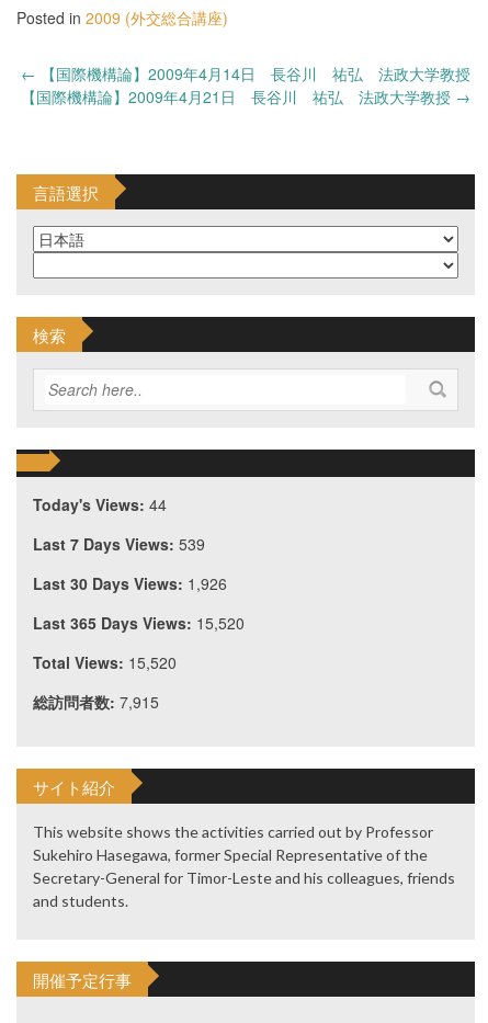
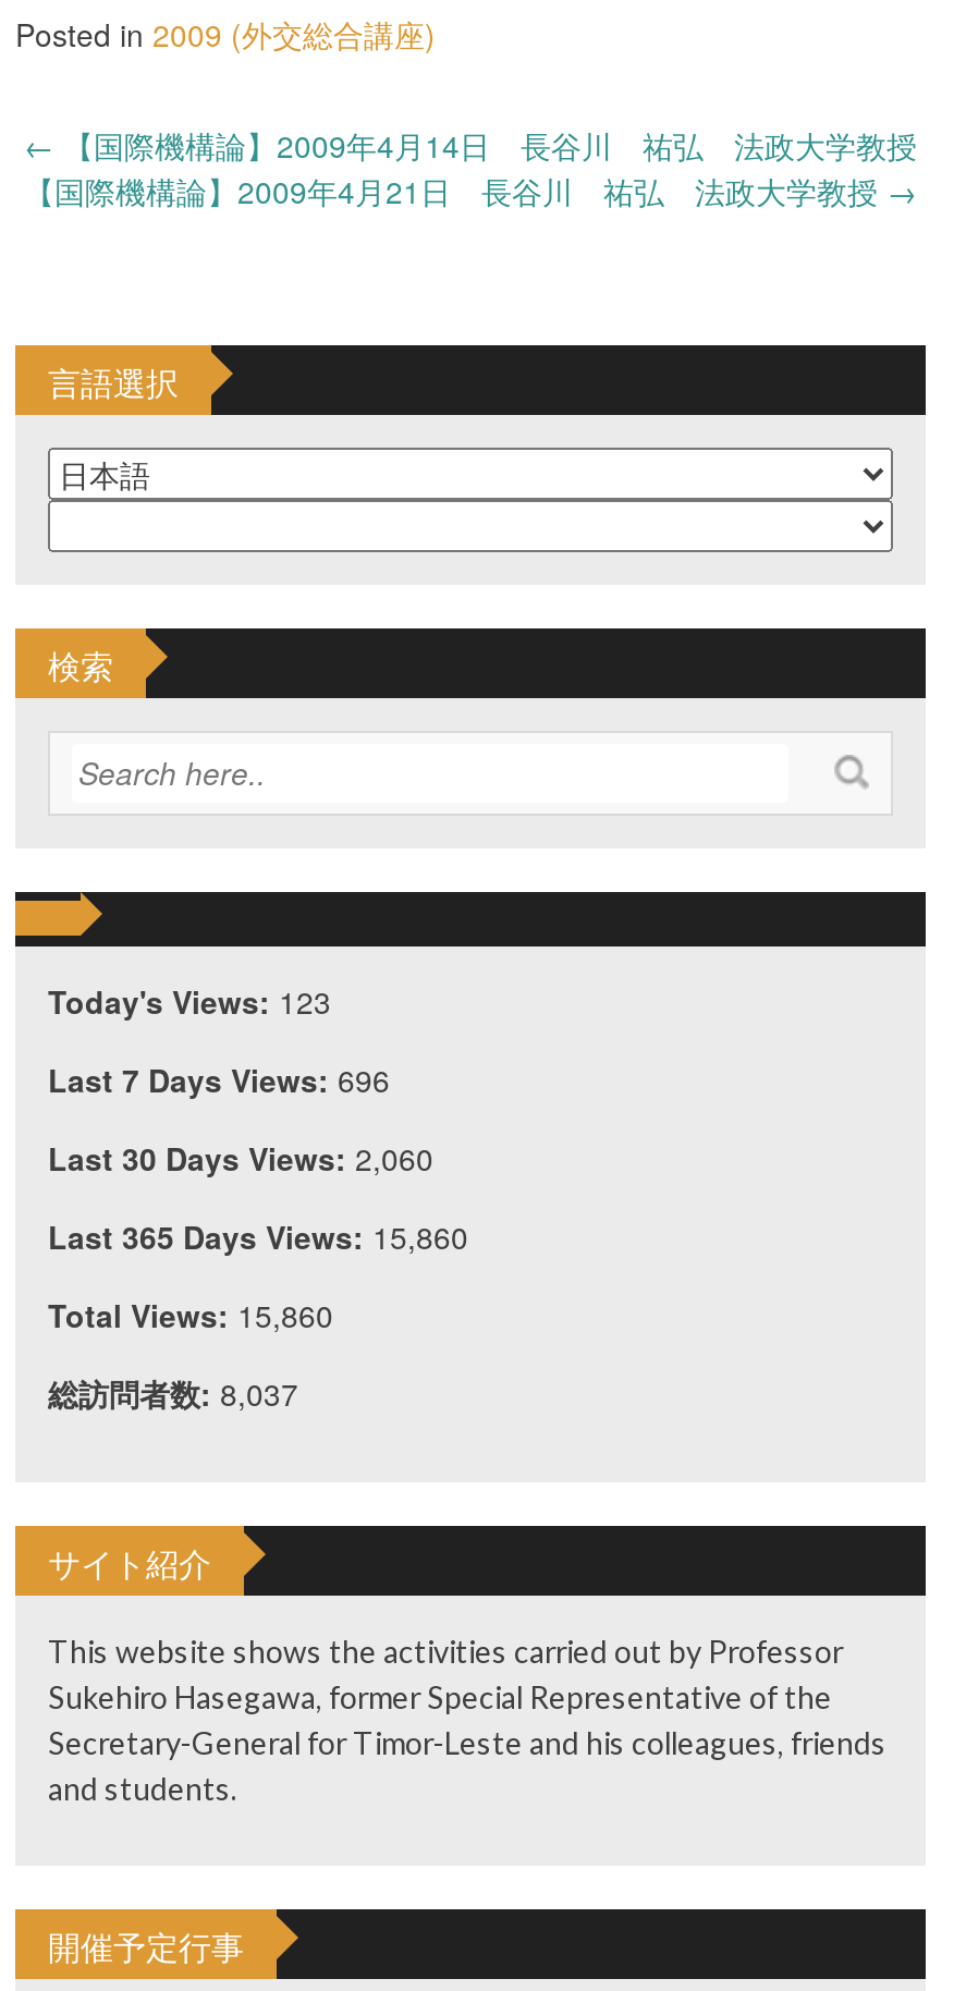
- Today's Views: 44
+ Today's Views: 123

- Last 7 Days Views: 539
+ Last 7 Days Views: 696

- Last 30 Days Views: 1,926
+ Last 30 Days Views: 2,060

- Last 365 Days Views: 15,520
+ Last 365 Days Views: 15,860

- Total Views: 15,520
+ Total Views: 15,860

- 総訪問者数: 7,915
+ 総訪問者数: 8,037
